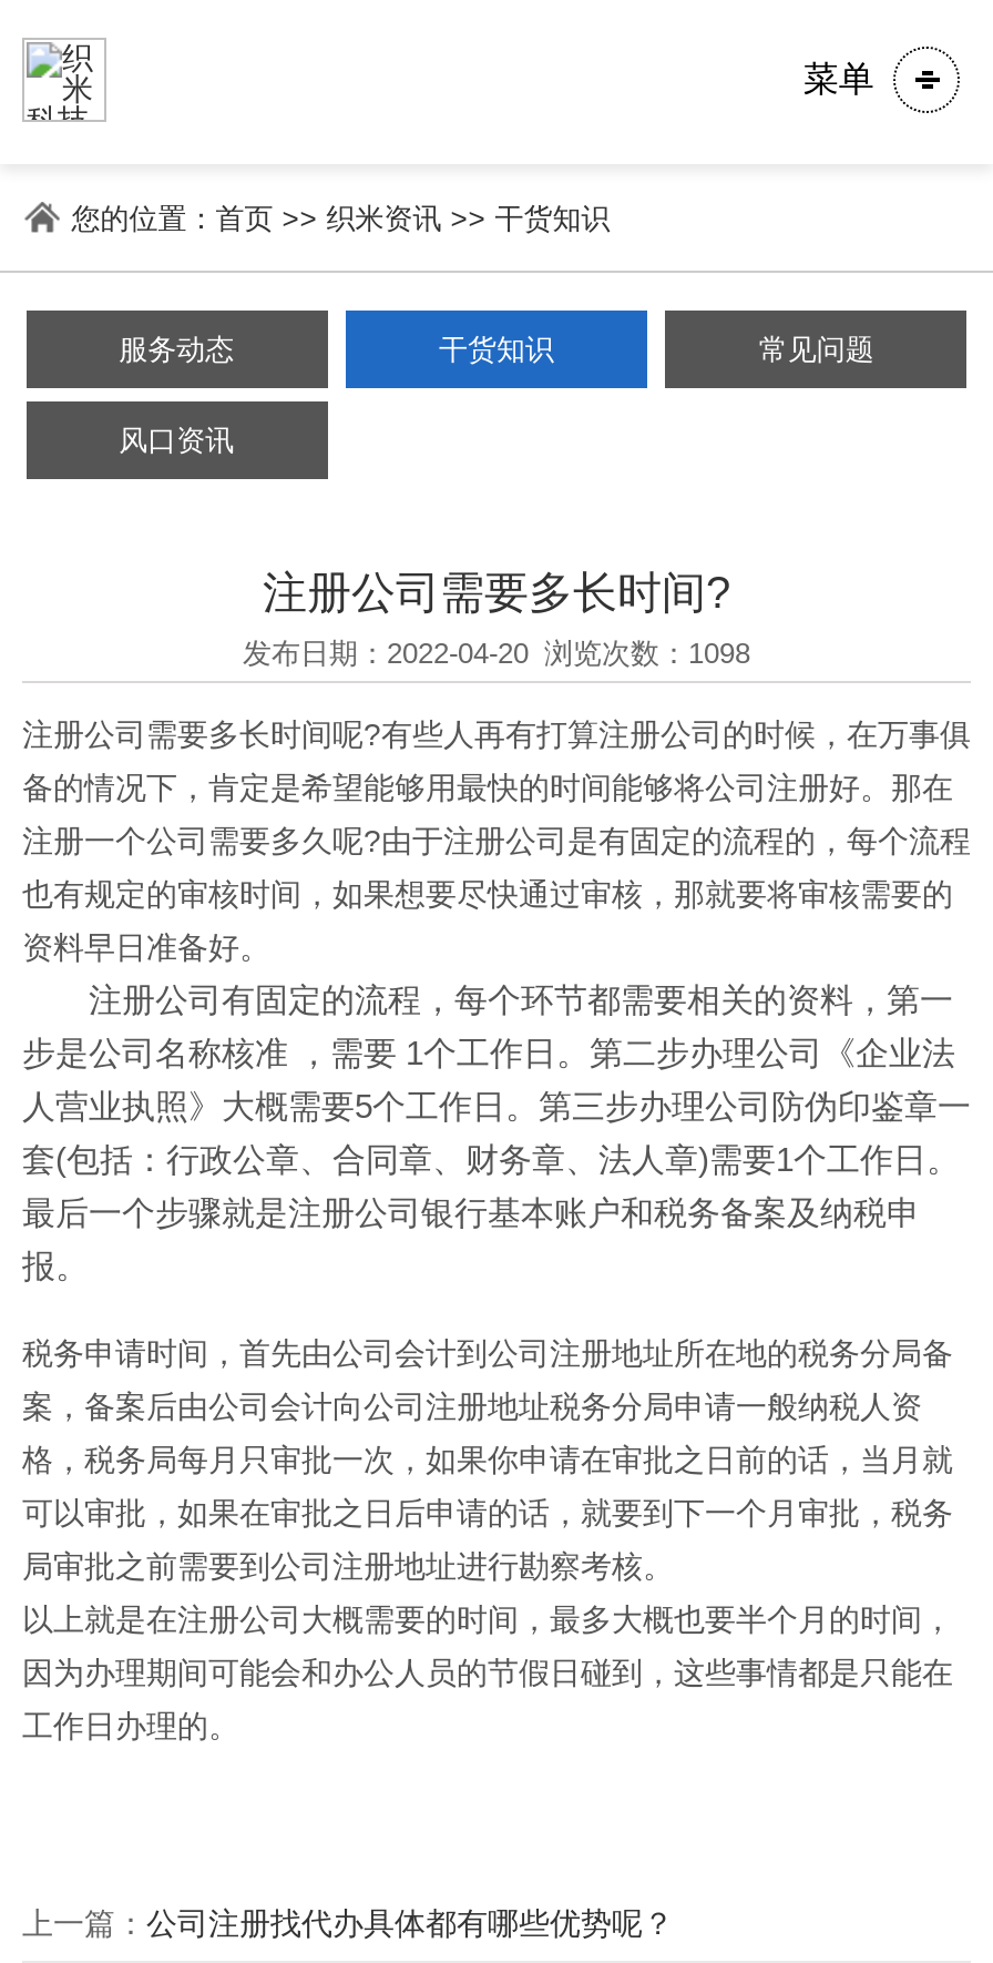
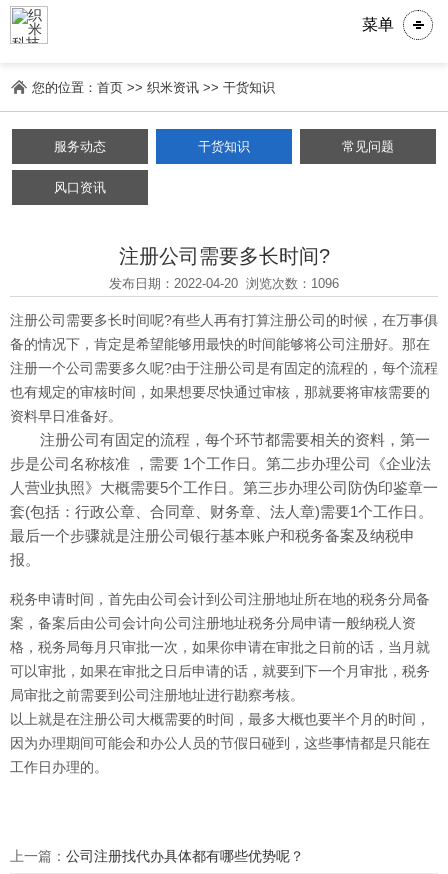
- 发布日期：2022-04-20 浏览次数：1098
+ 发布日期：2022-04-20 浏览次数：1096
